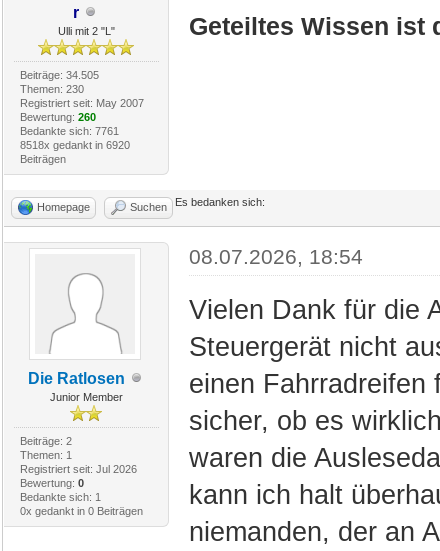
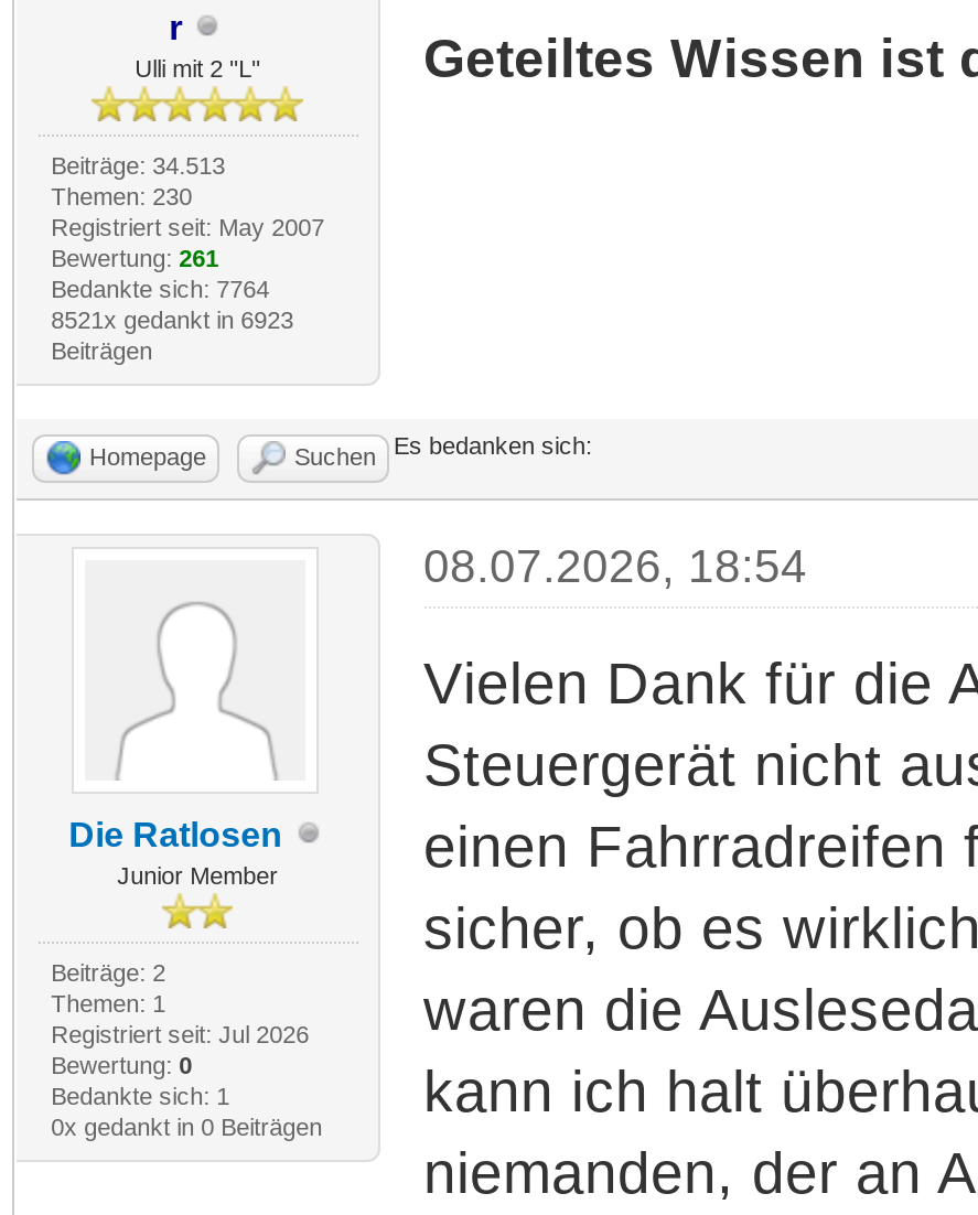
- Beiträge: 34.505
+ Beiträge: 34.513

- Bewertung: 260
+ Bewertung: 261

- Bedankte sich: 7761
+ Bedankte sich: 7764

- 8518x gedankt in 6920
+ 8521x gedankt in 6923
